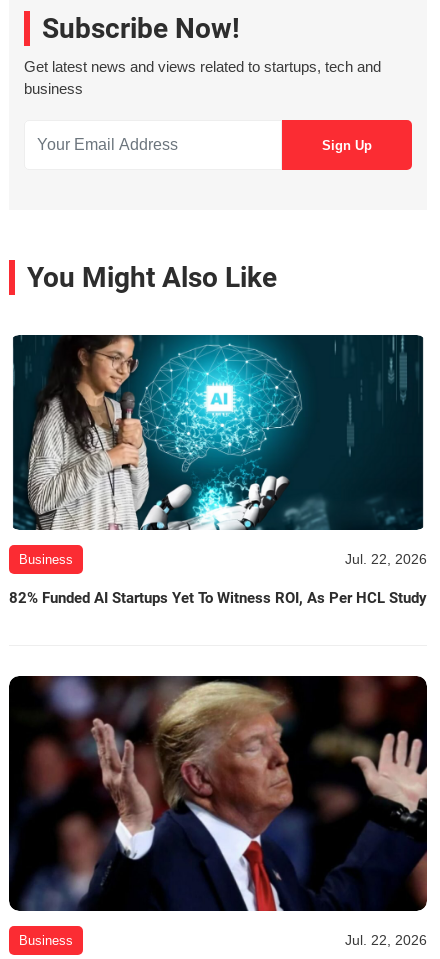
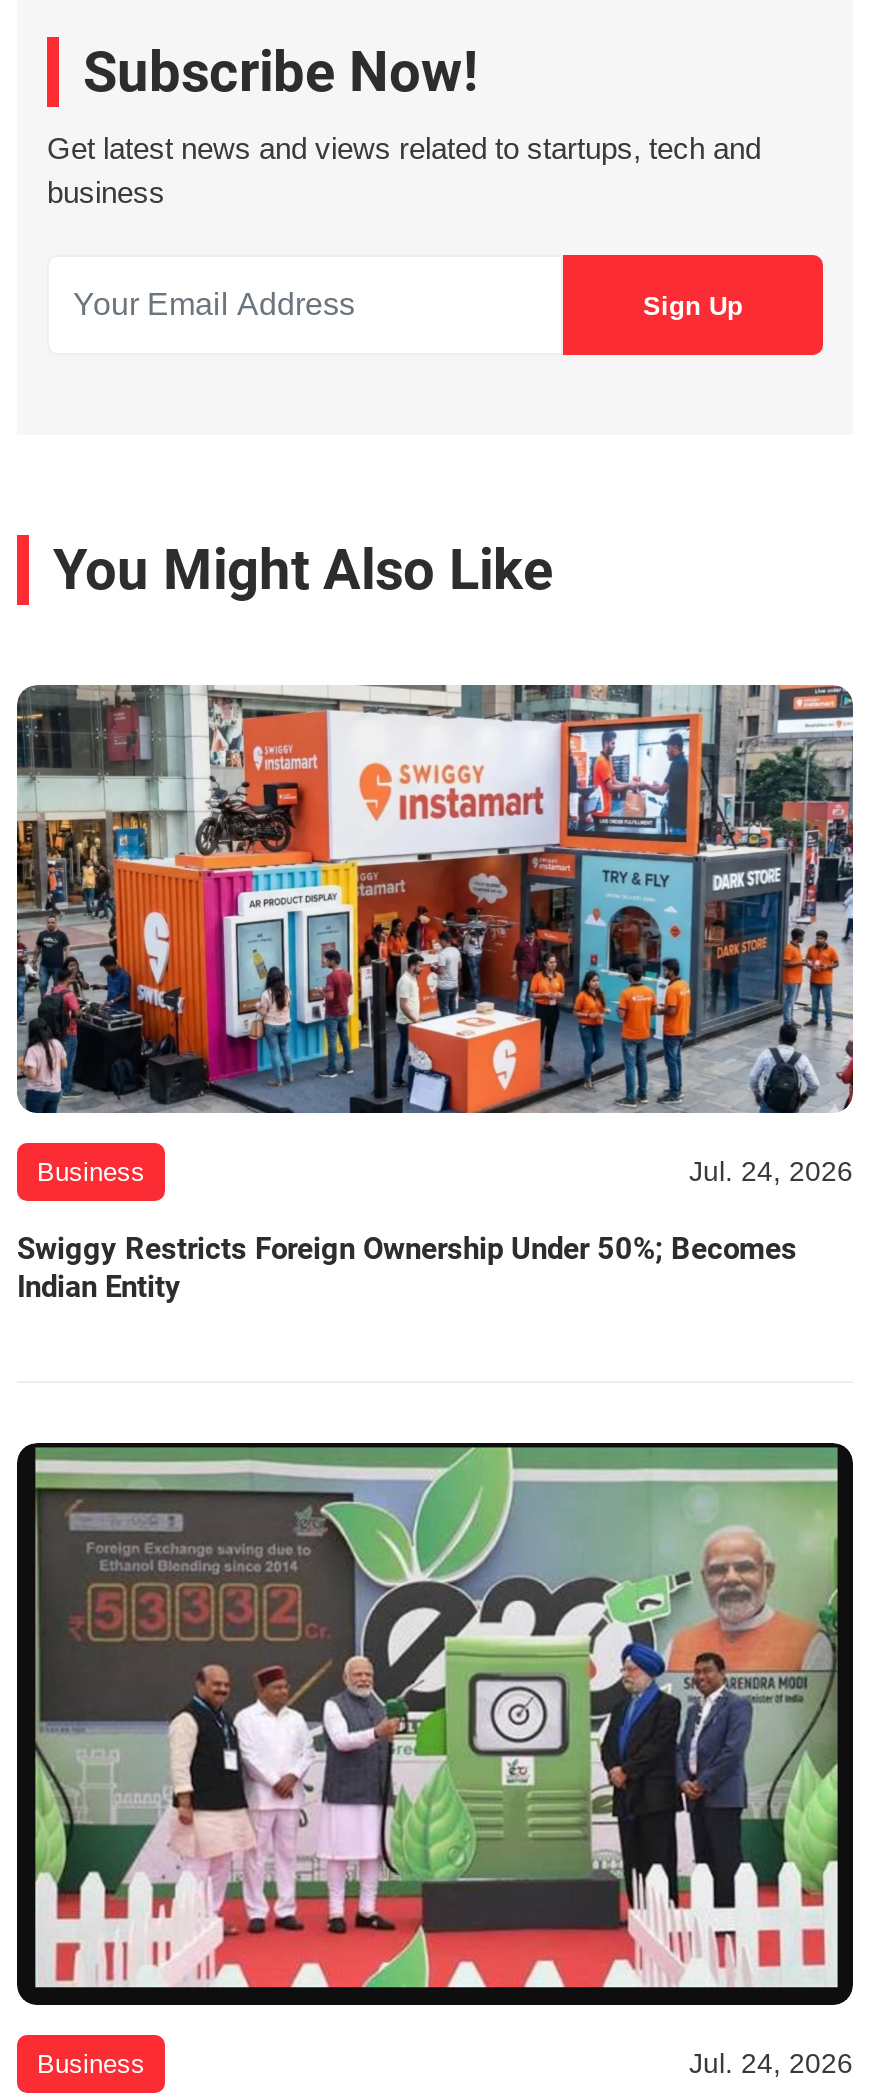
- [image]
- Jul. 22, 2026
+ [image]
+ Jul. 24, 2026

- 82% Funded AI Startups Yet To Witness ROI, As Per HCL Study
+ Swiggy Restricts Foreign Ownership Under 50%; Becomes
+ Indian Entity

- [image]
- Jul. 22, 2026
+ [image]
+ Jul. 24, 2026
